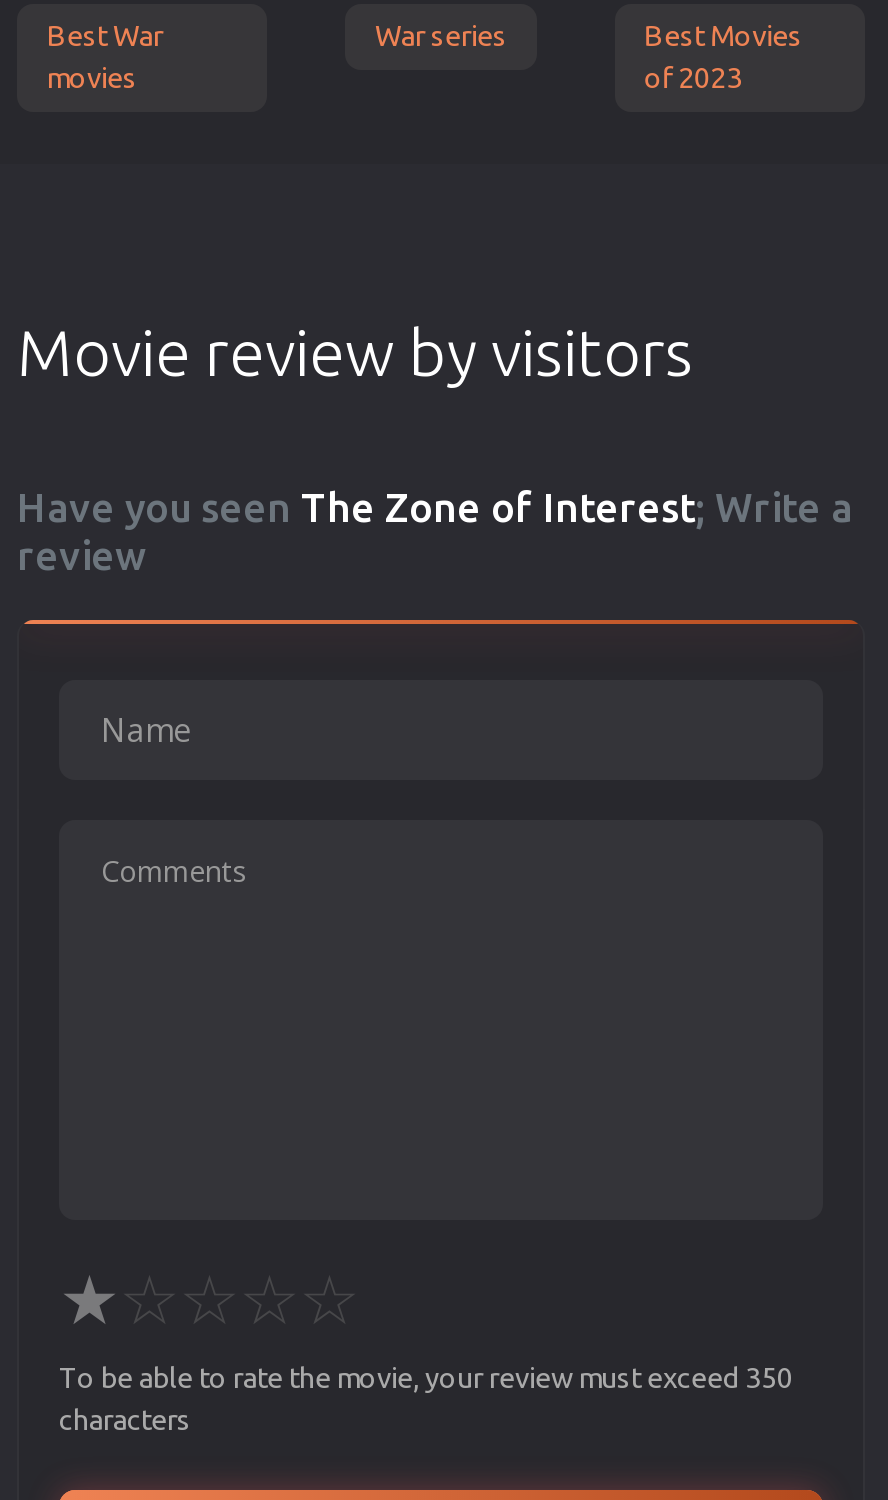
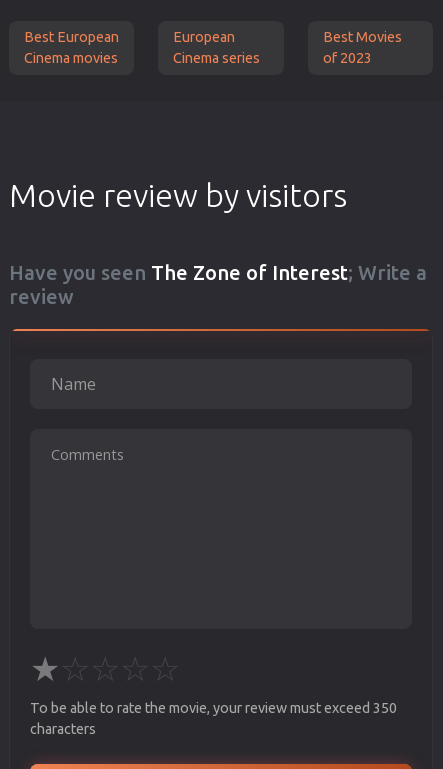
- Best War
- movies
+ Best European
+ Cinema movies

- War series
+ European
+ Cinema series
